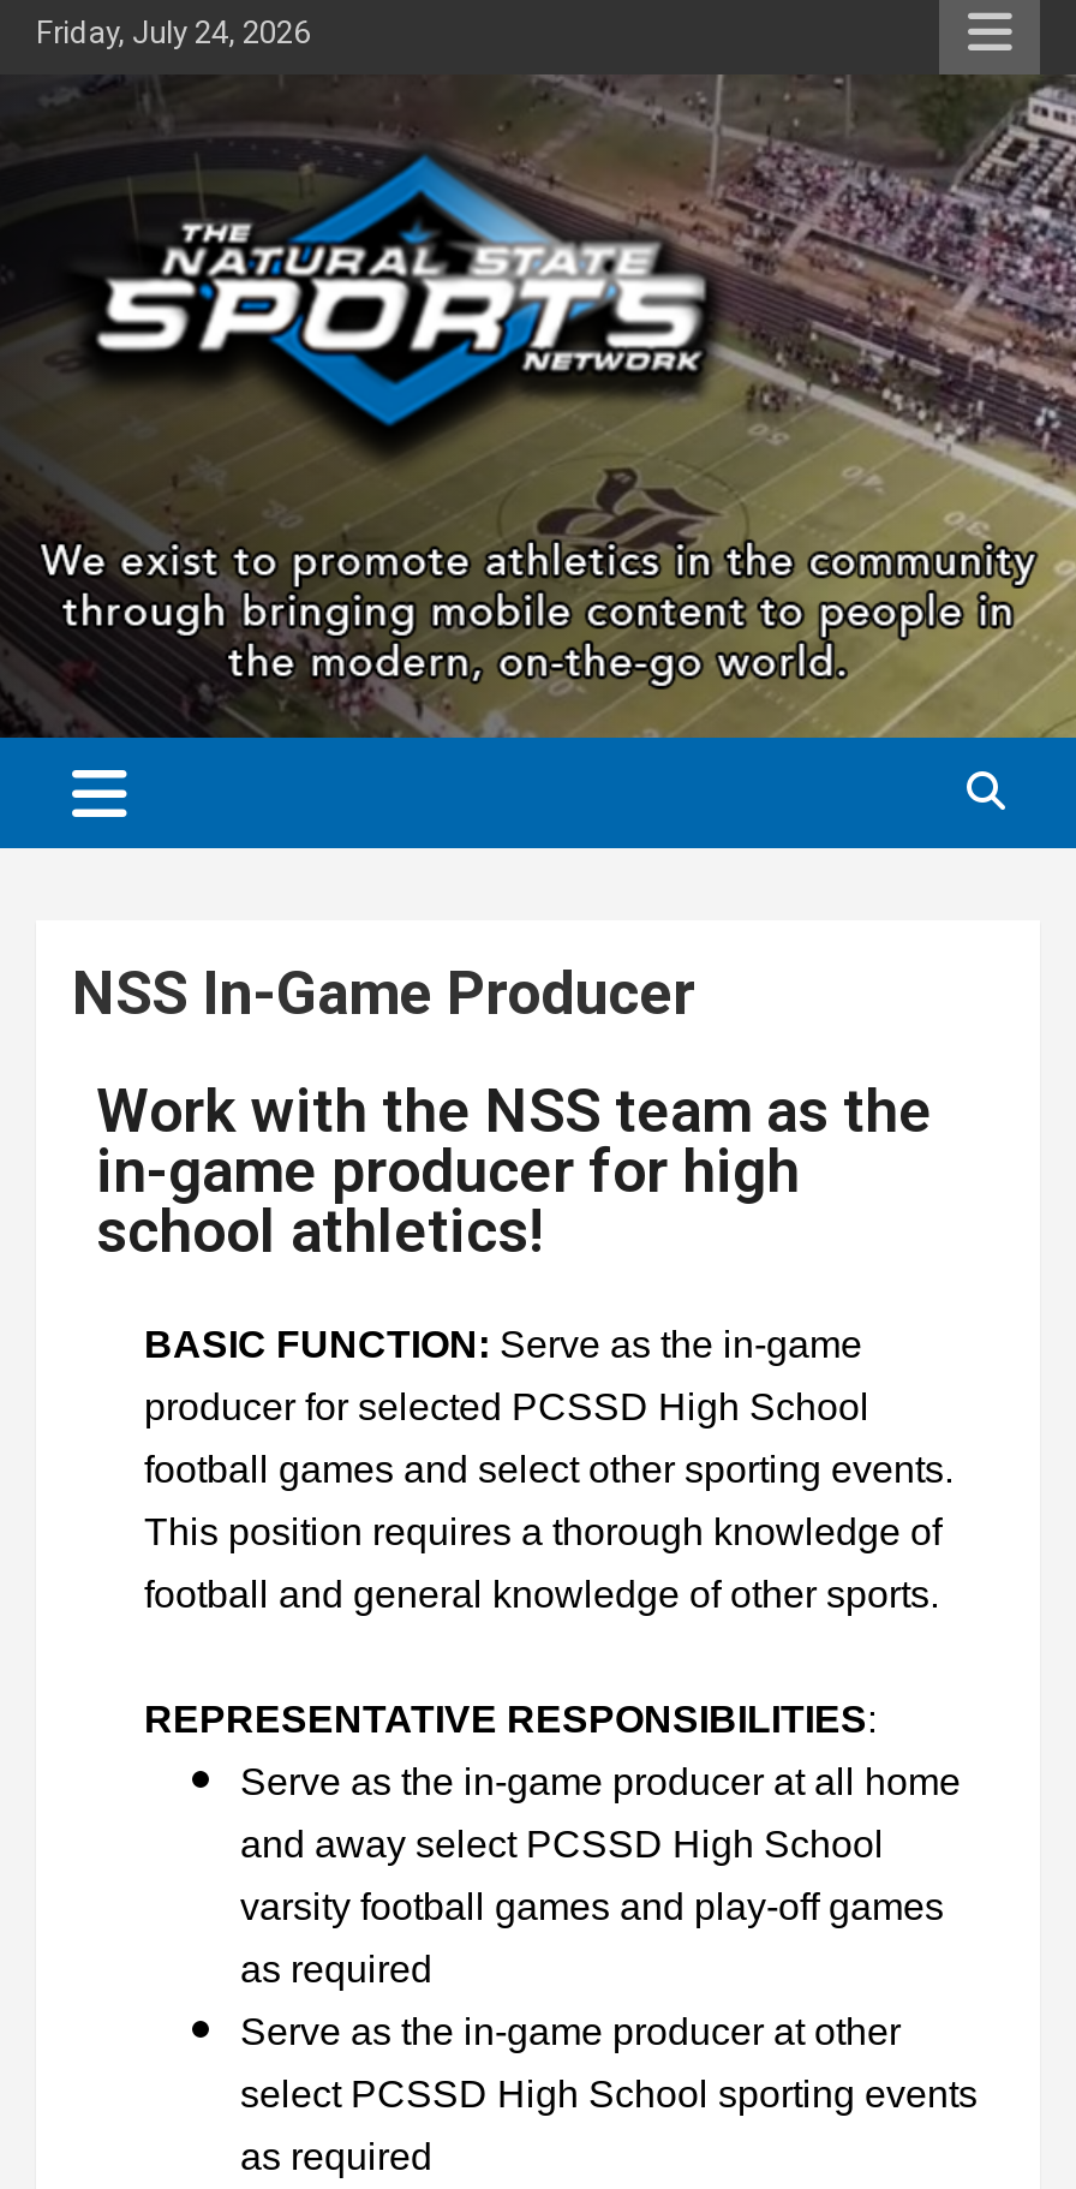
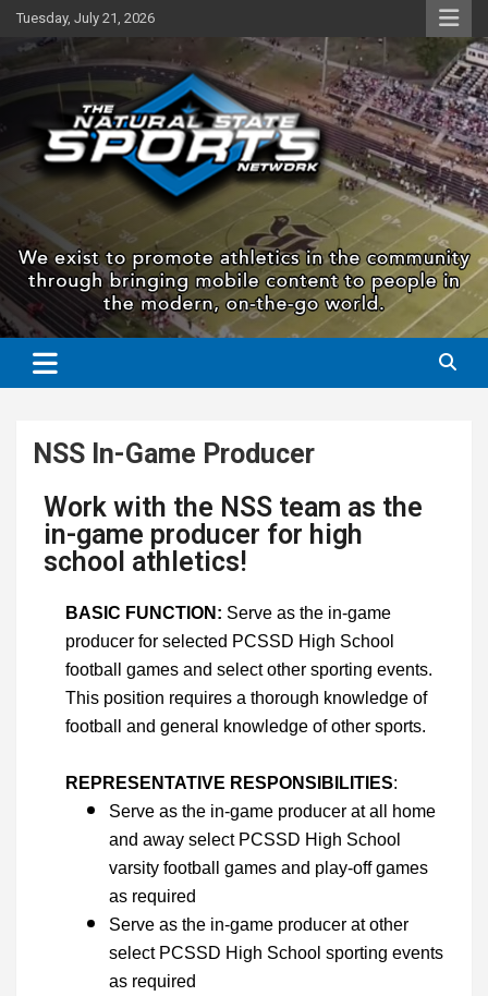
- Friday, July 24, 2026
+ Tuesday, July 21, 2026
